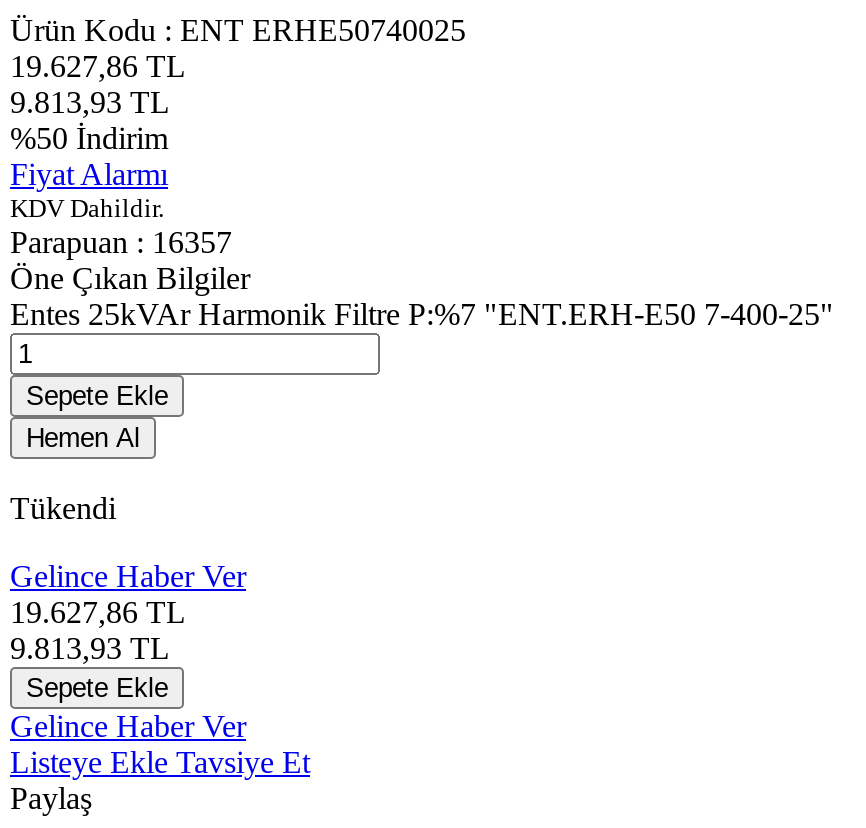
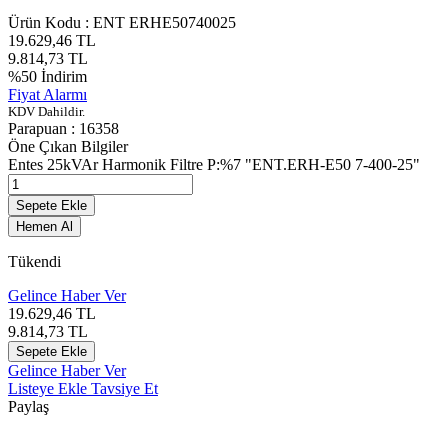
- 19.627,86 TL
+ 19.629,46 TL

- 9.813,93 TL
+ 9.814,73 TL

- Parapuan : 16357
+ Parapuan : 16358

- 19.627,86 TL
+ 19.629,46 TL

- 9.813,93 TL
+ 9.814,73 TL
